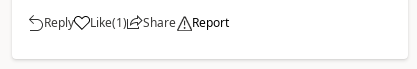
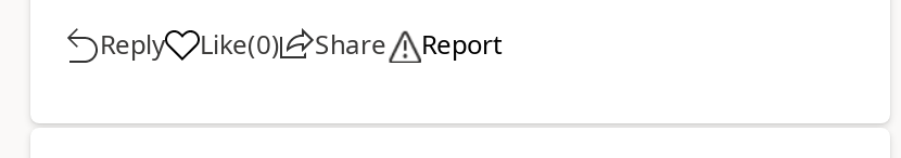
- (1)
+ (0)
